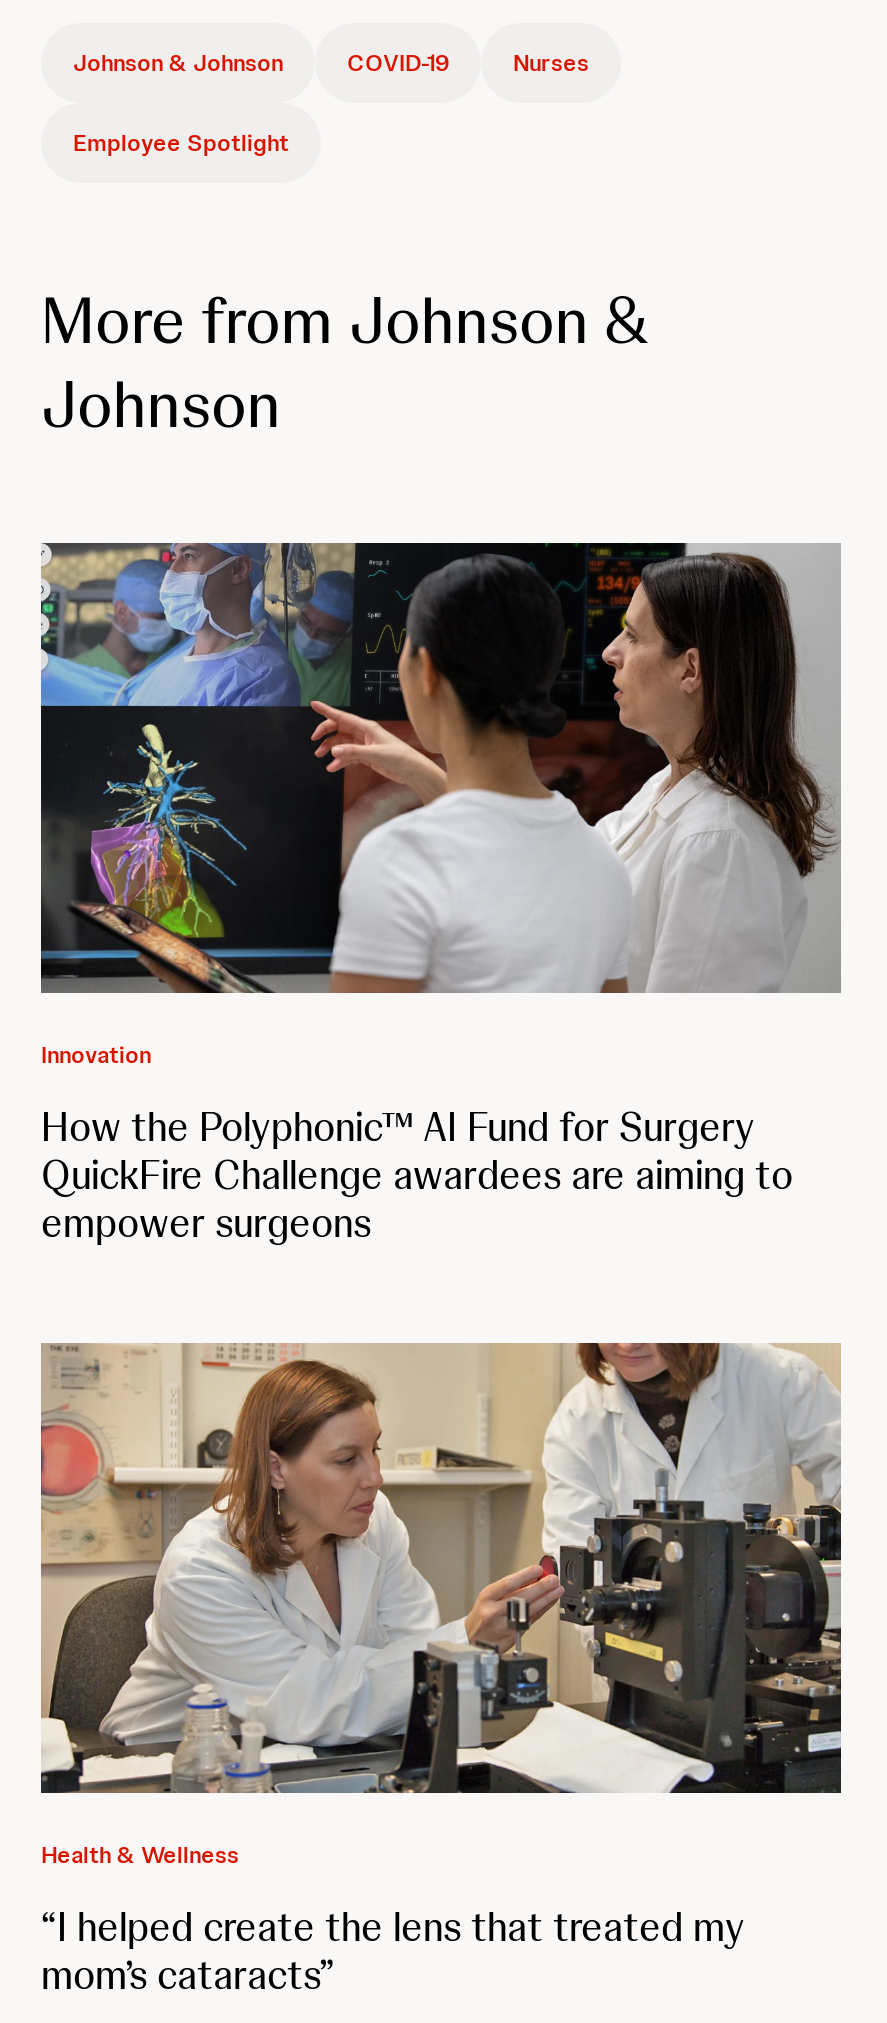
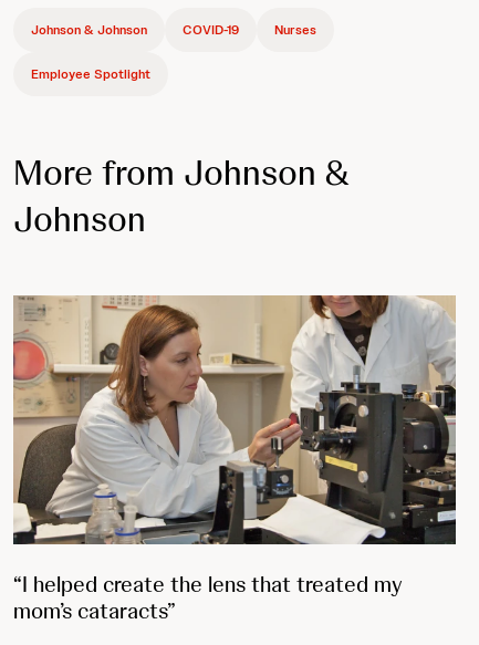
- [image]
- Innovation
- How the Polyphonic™ AI Fund for Surgery
- QuickFire Challenge awardees are aiming to
- empower surgeons

moved up: [image]

- Health & Wellness
